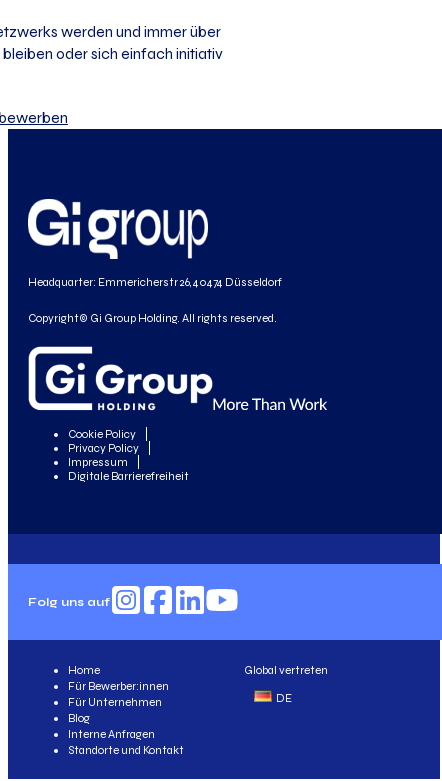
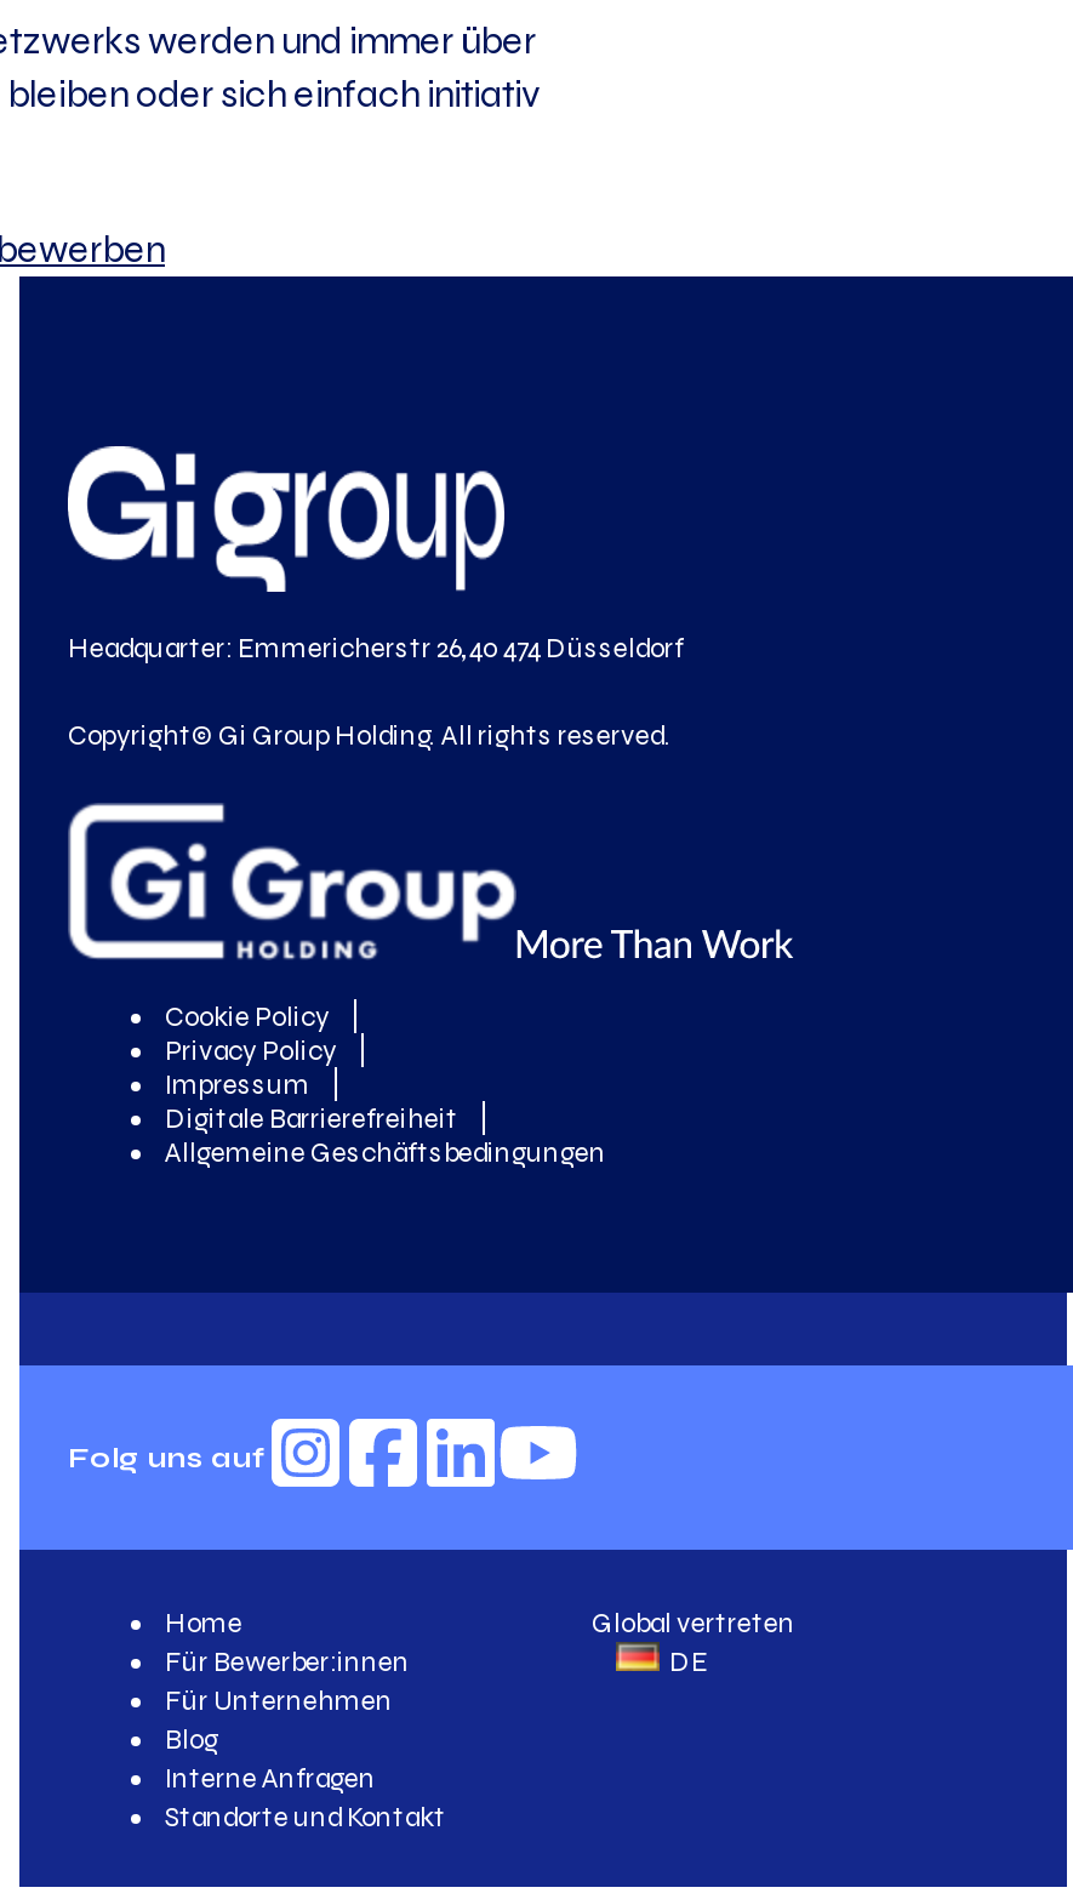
+ Allgemeine Geschäftsbedingungen
